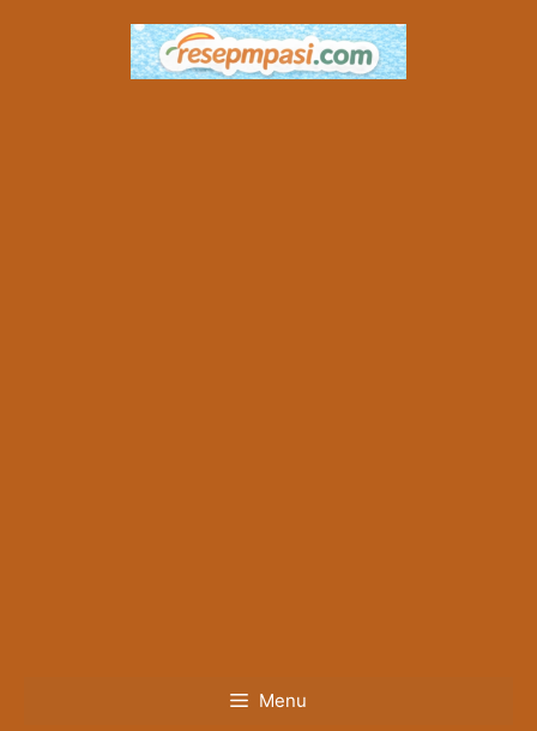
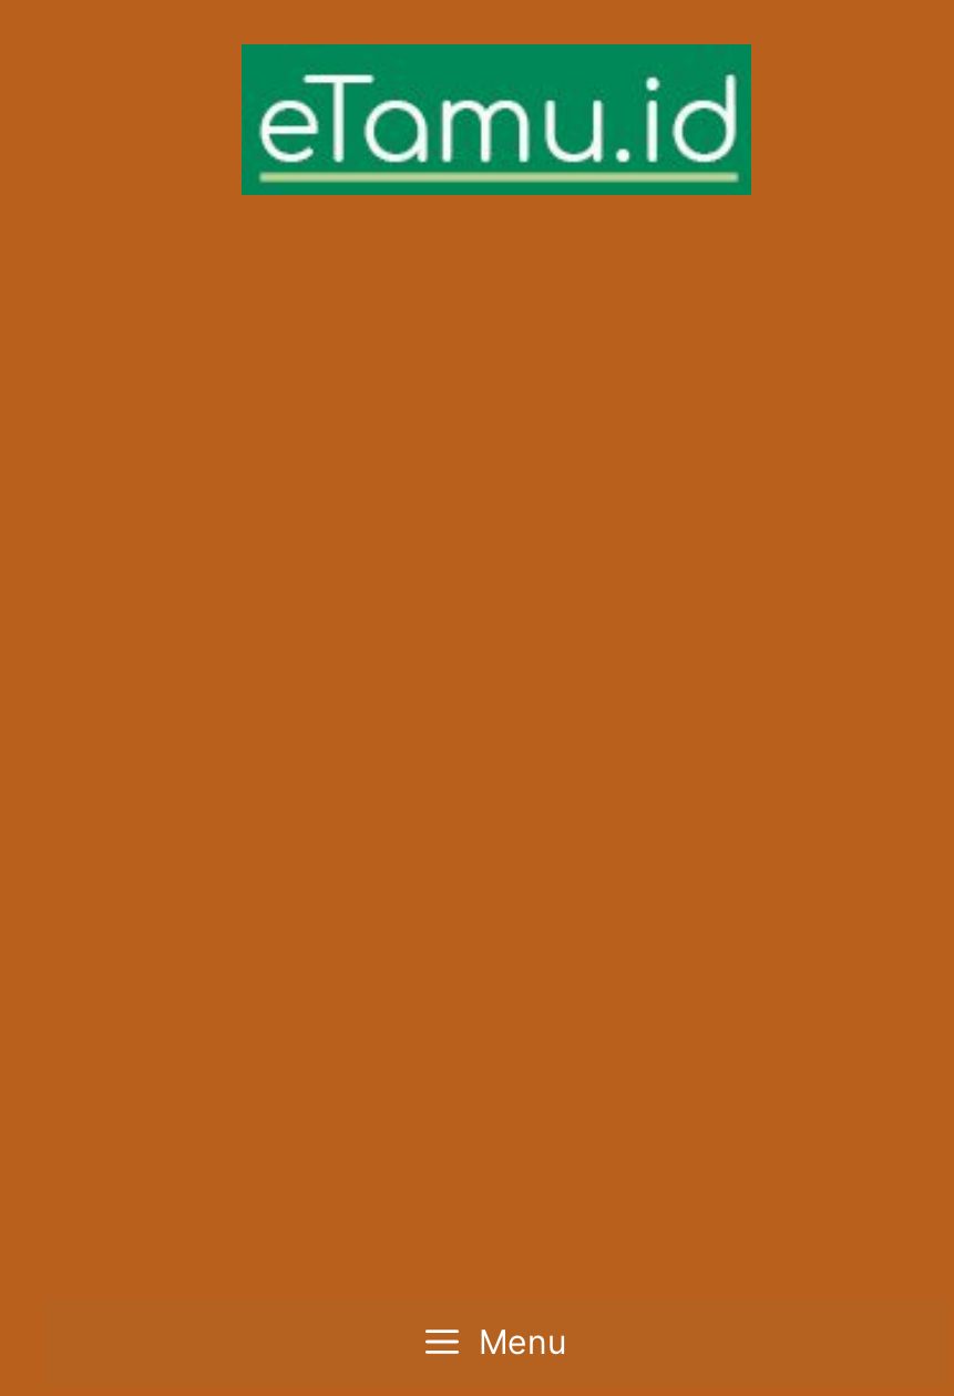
- [image]
+ [image]
